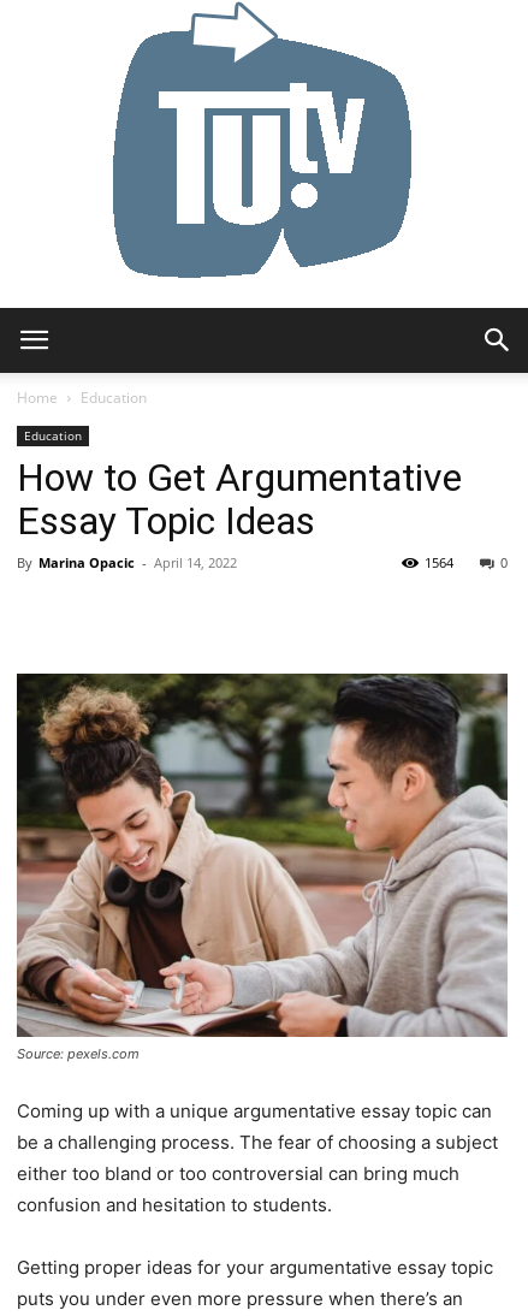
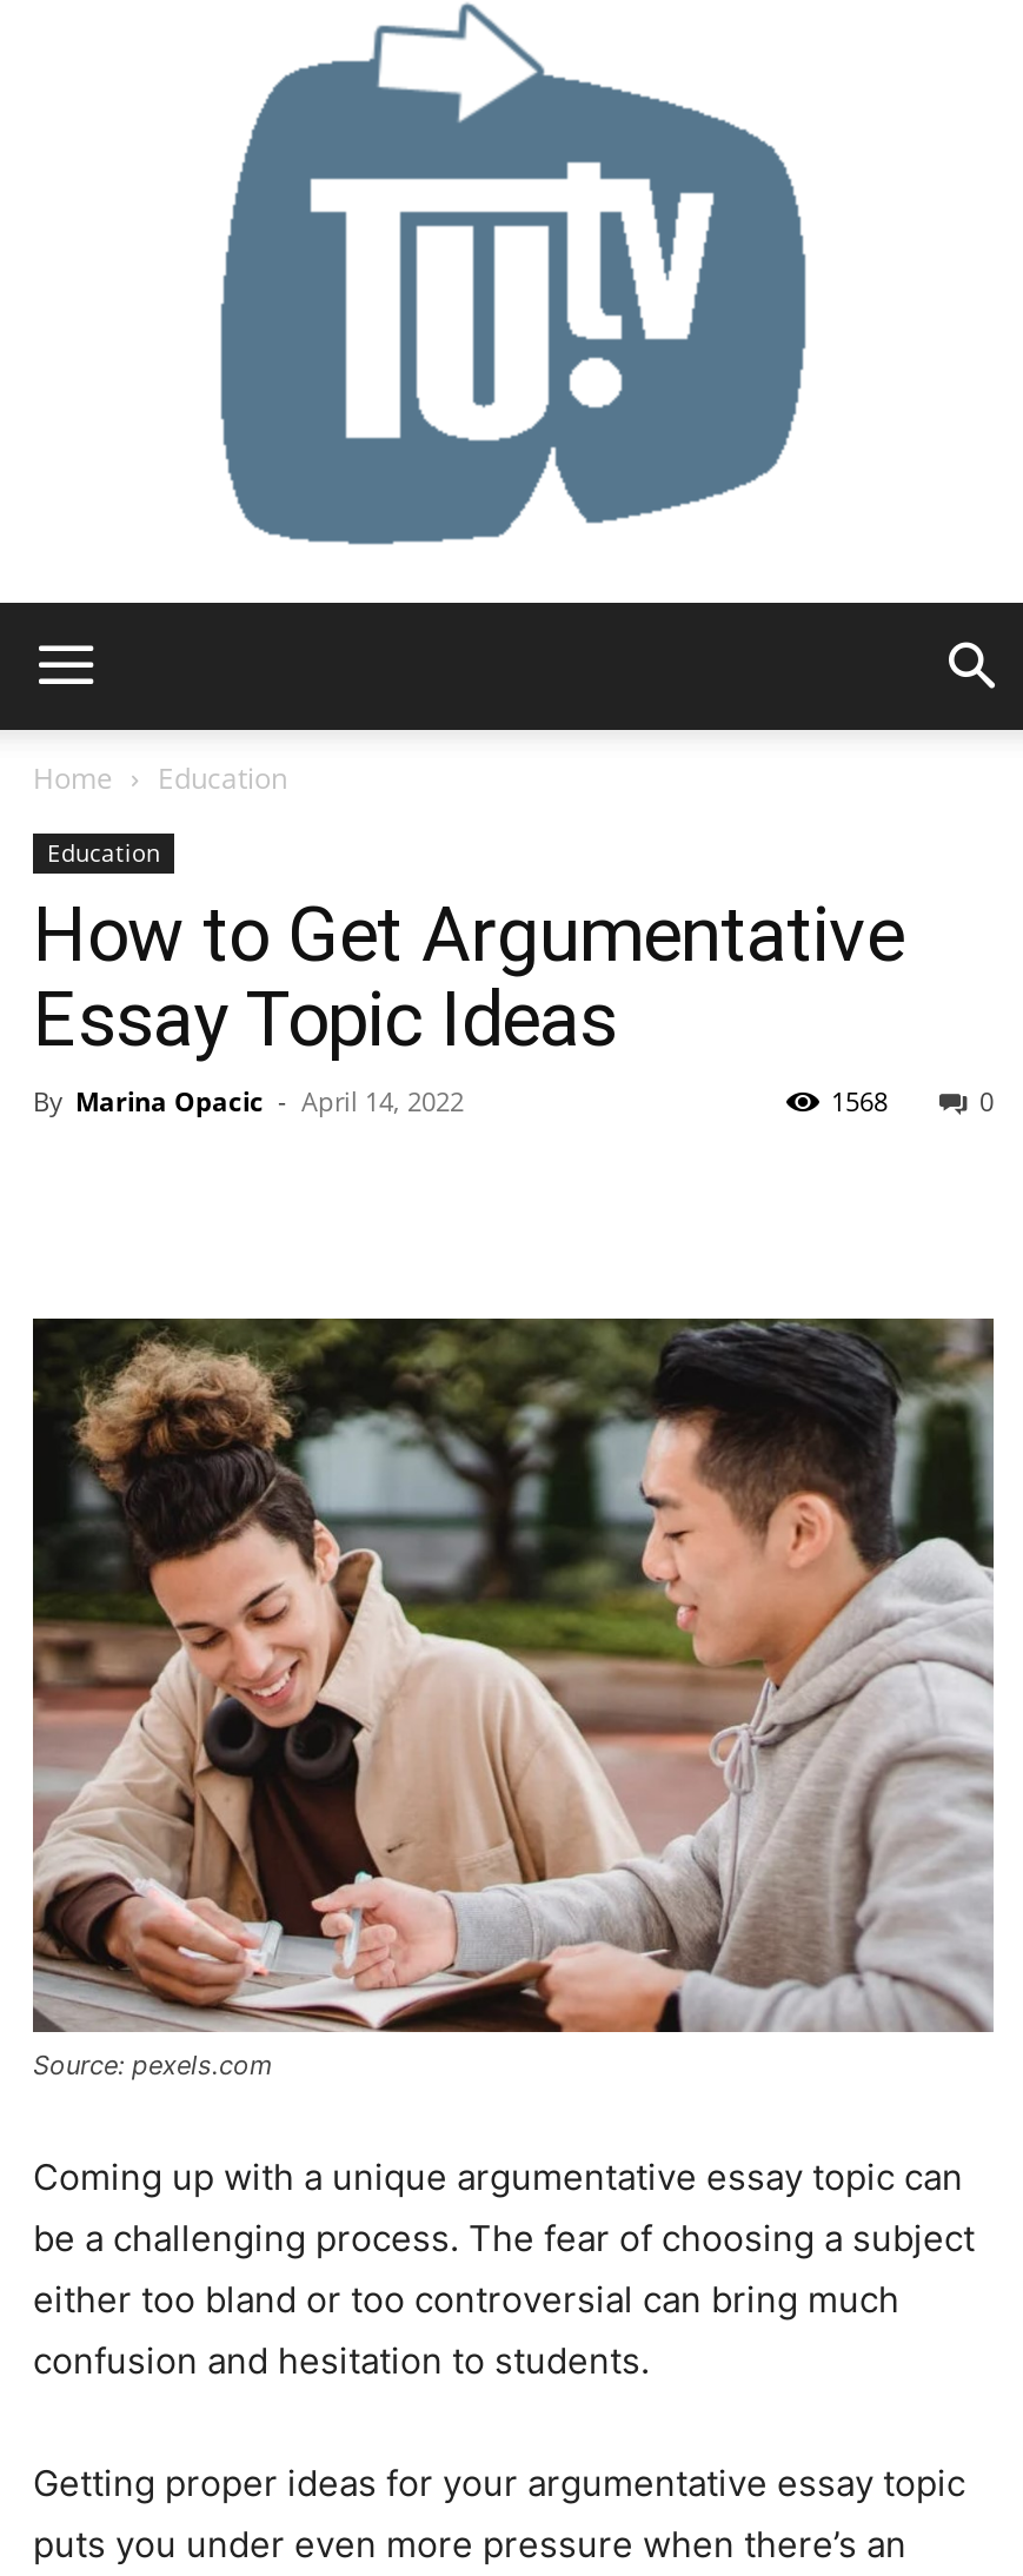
- 1564
+ 1568
